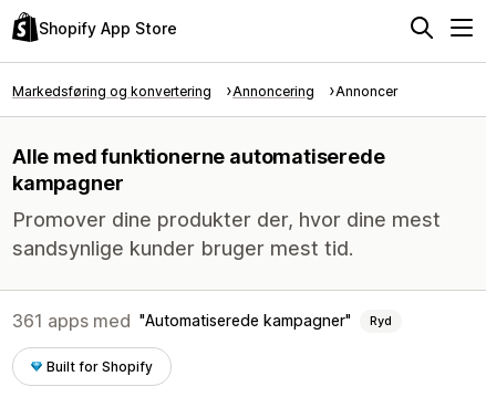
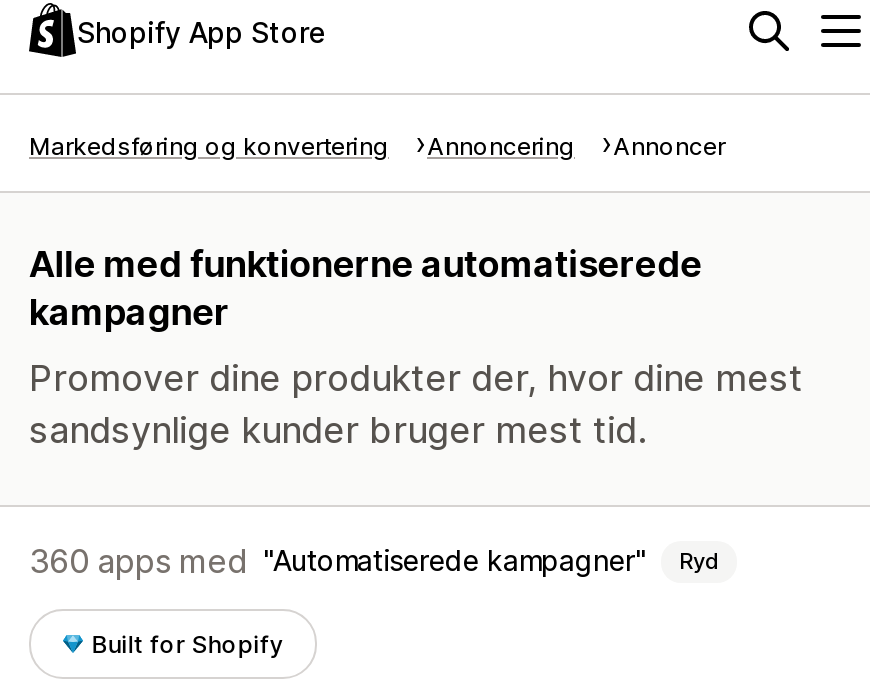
- 361 apps med Automatiserede kampagner Ryd
+ 360 apps med Automatiserede kampagner Ryd
